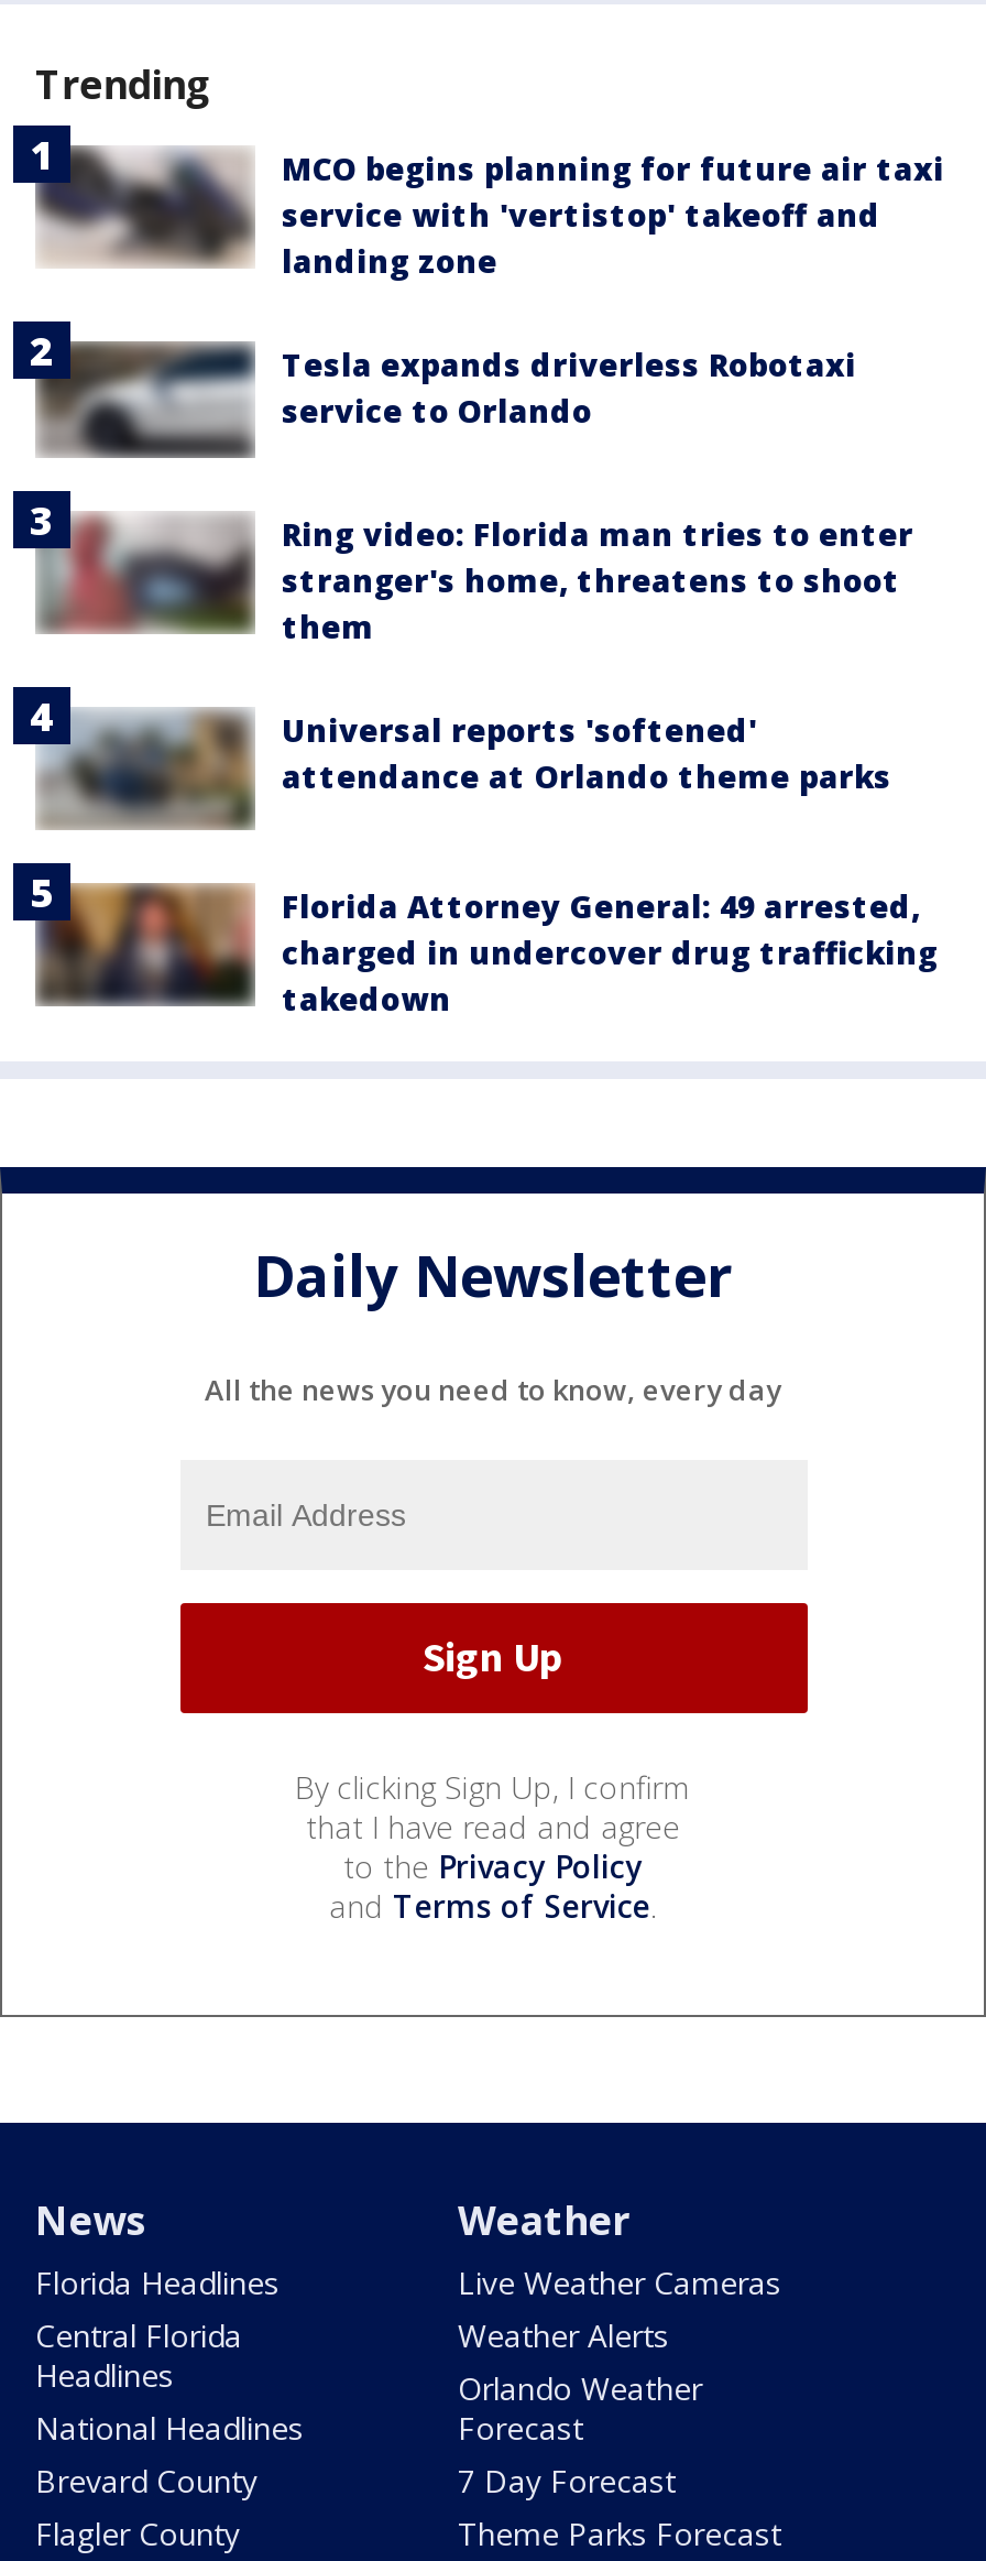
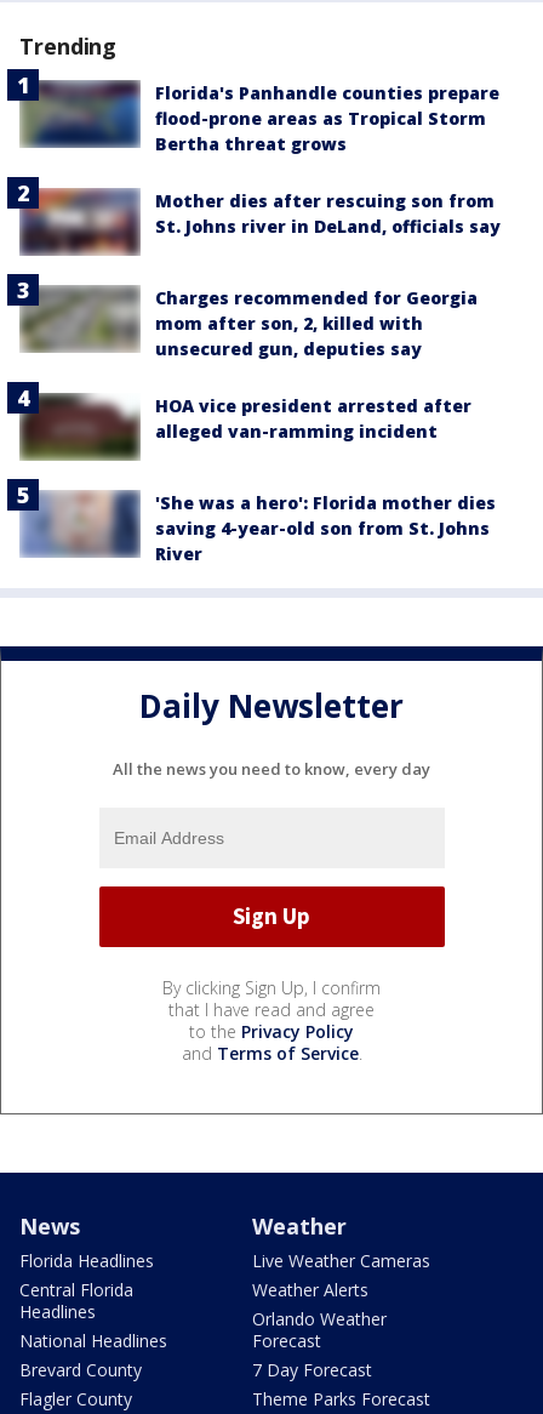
- [image]
- MCO begins planning for future air taxi
- service with 'vertistop' takeoff and
- landing zone
+ [image]
+ Florida's Panhandle counties prepare
+ flood-prone areas as Tropical Storm
+ Bertha threat grows

- [image]
- Tesla expands driverless Robotaxi
- service to Orlando
+ [image]
+ Mother dies after rescuing son from
+ St. Johns river in DeLand, officials say

- [image]
- Ring video: Florida man tries to enter
- stranger's home, threatens to shoot
- them
+ [image]
+ Charges recommended for Georgia
+ mom after son, 2, killed with
+ unsecured gun, deputies say

- [image]
- Universal reports 'softened'
- attendance at Orlando theme parks
+ [image]
+ HOA vice president arrested after
+ alleged van-ramming incident

- [image]
- Florida Attorney General: 49 arrested,
- charged in undercover drug trafficking
- takedown
+ [image]
+ 'She was a hero': Florida mother dies
+ saving 4-year-old son from St. Johns
+ River
